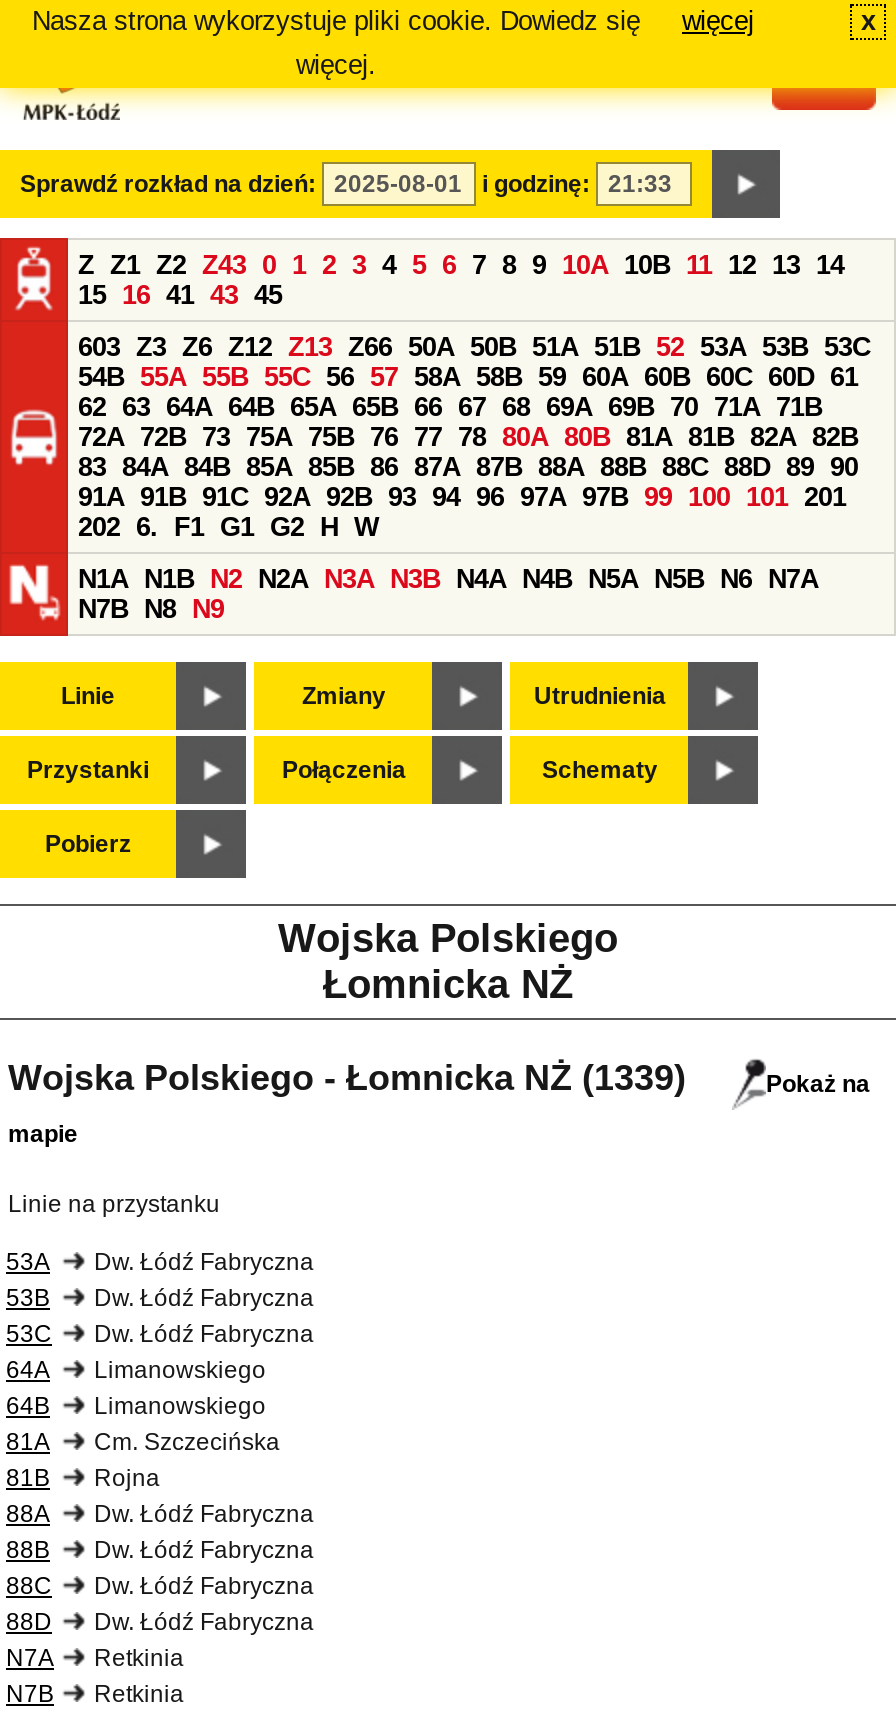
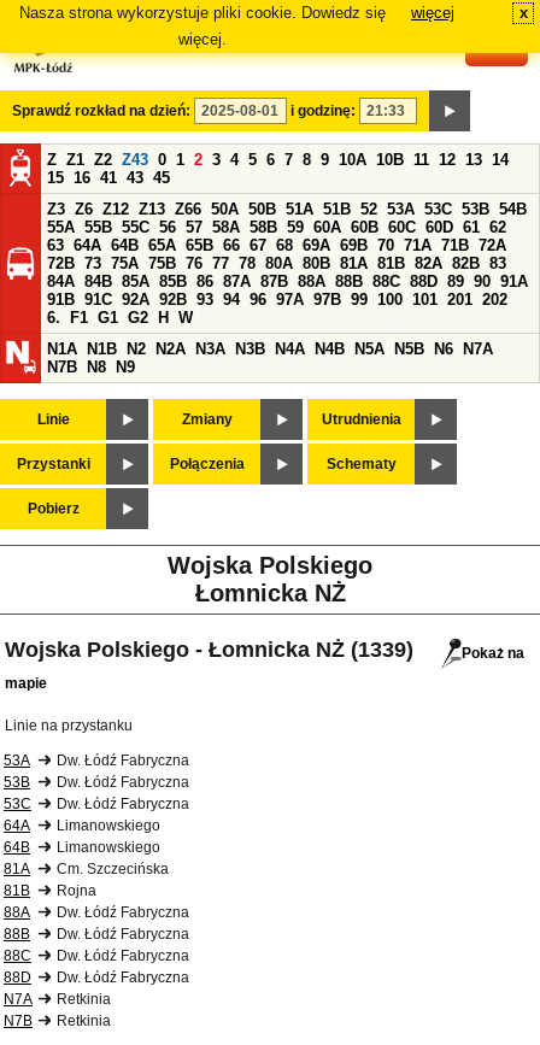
- 603 Z3 Z6 Z12 Z13 Z66 50A 50B 51A 51B 52 53A 53B 53C
- 54B 55A 55B 55C 56 57 58A 58B 59 60A 60B 60C 60D 61
- 62 63 64A 64B 65A 65B 66 67 68 69A 69B 70 71A 71B
- 72A 72B 73 75A 75B 76 77 78 80A 80B 81A 81B 82A 82B
- 83 84A 84B 85A 85B 86 87A 87B 88A 88B 88C 88D 89 90
- 91A 91B 91C 92A 92B 93 94 96 97A 97B 99 100 101 201
- 202 6. F1 G1 G2 H W
+ Z3 Z6 Z12 Z13 Z66 50A 50B 51A 51B 52 53A 53C 53B 54B
+ 55A 55B 55C 56 57 58A 58B 59 60A 60B 60C 60D 61 62
+ 63 64A 64B 65A 65B 66 67 68 69A 69B 70 71A 71B 72A
+ 72B 73 75A 75B 76 77 78 80A 80B 81A 81B 82A 82B 83
+ 84A 84B 85A 85B 86 87A 87B 88A 88B 88C 88D 89 90 91A
+ 91B 91C 92A 92B 93 94 96 97A 97B 99 100 101 201 202
+ 6. F1 G1 G2 H W
